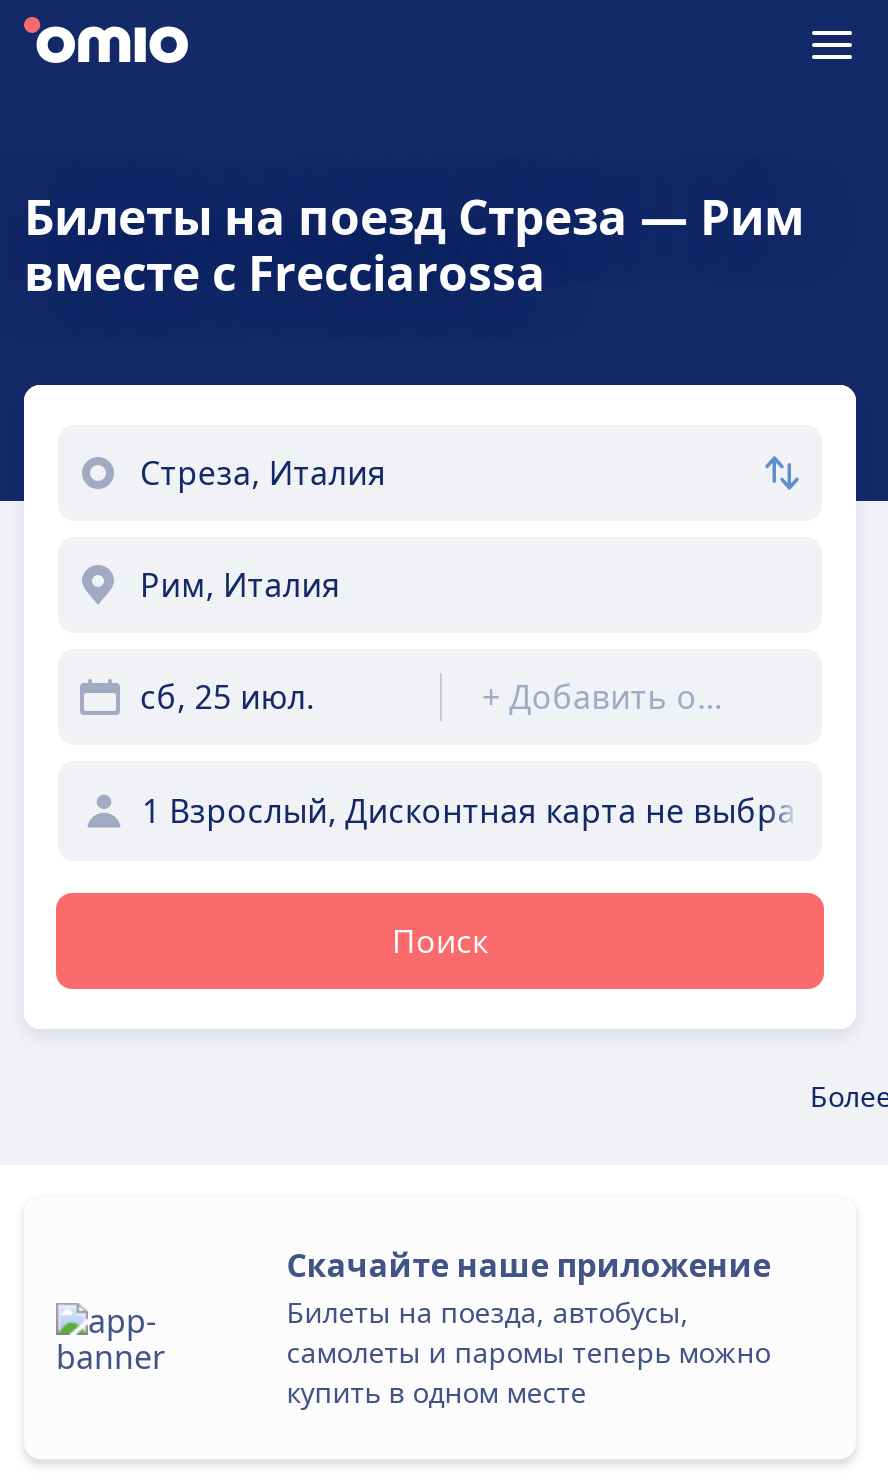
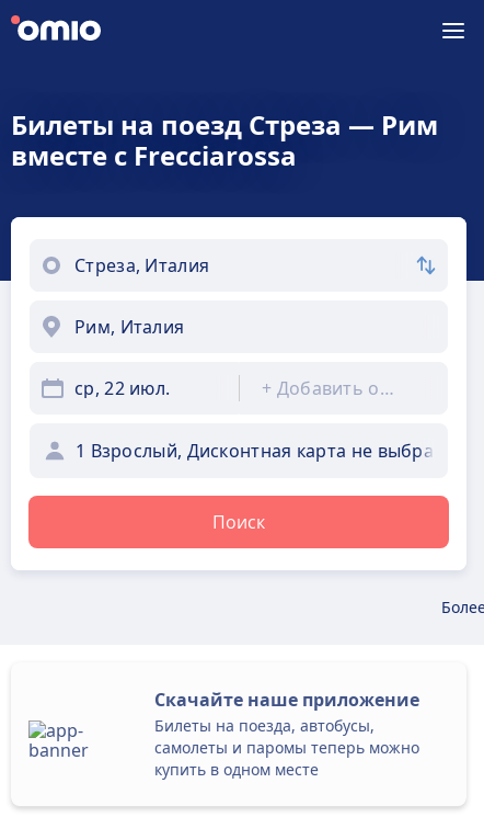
- сб, 25 июл.
+ ср, 22 июл.
